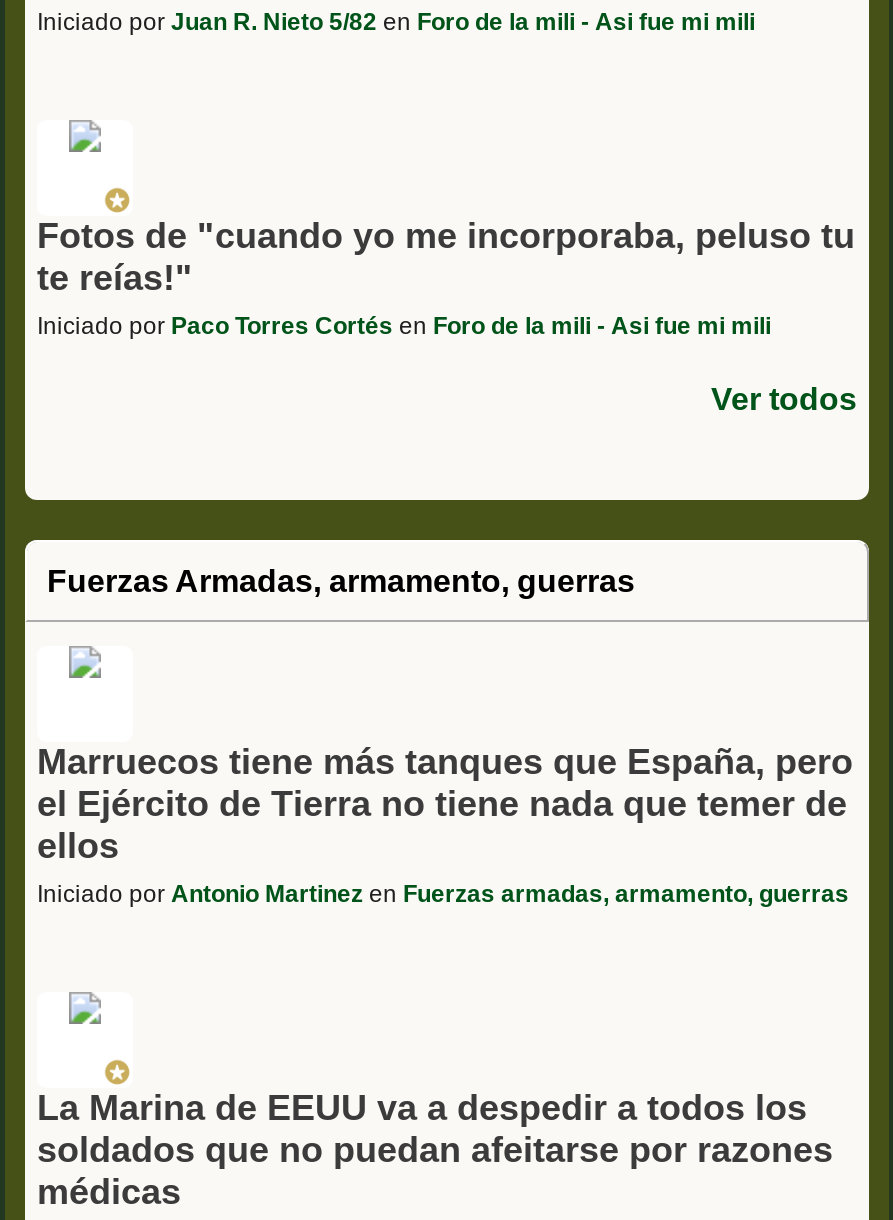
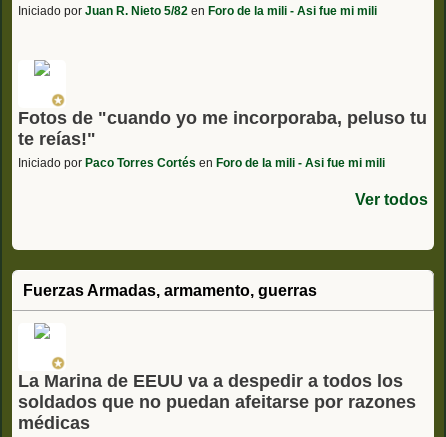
- Marruecos tiene más tanques que España, pero
- el Ejército de Tierra no tiene nada que temer de
- ellos
- Iniciado por Antonio Martinez en Fuerzas armadas, armamento, guerras
